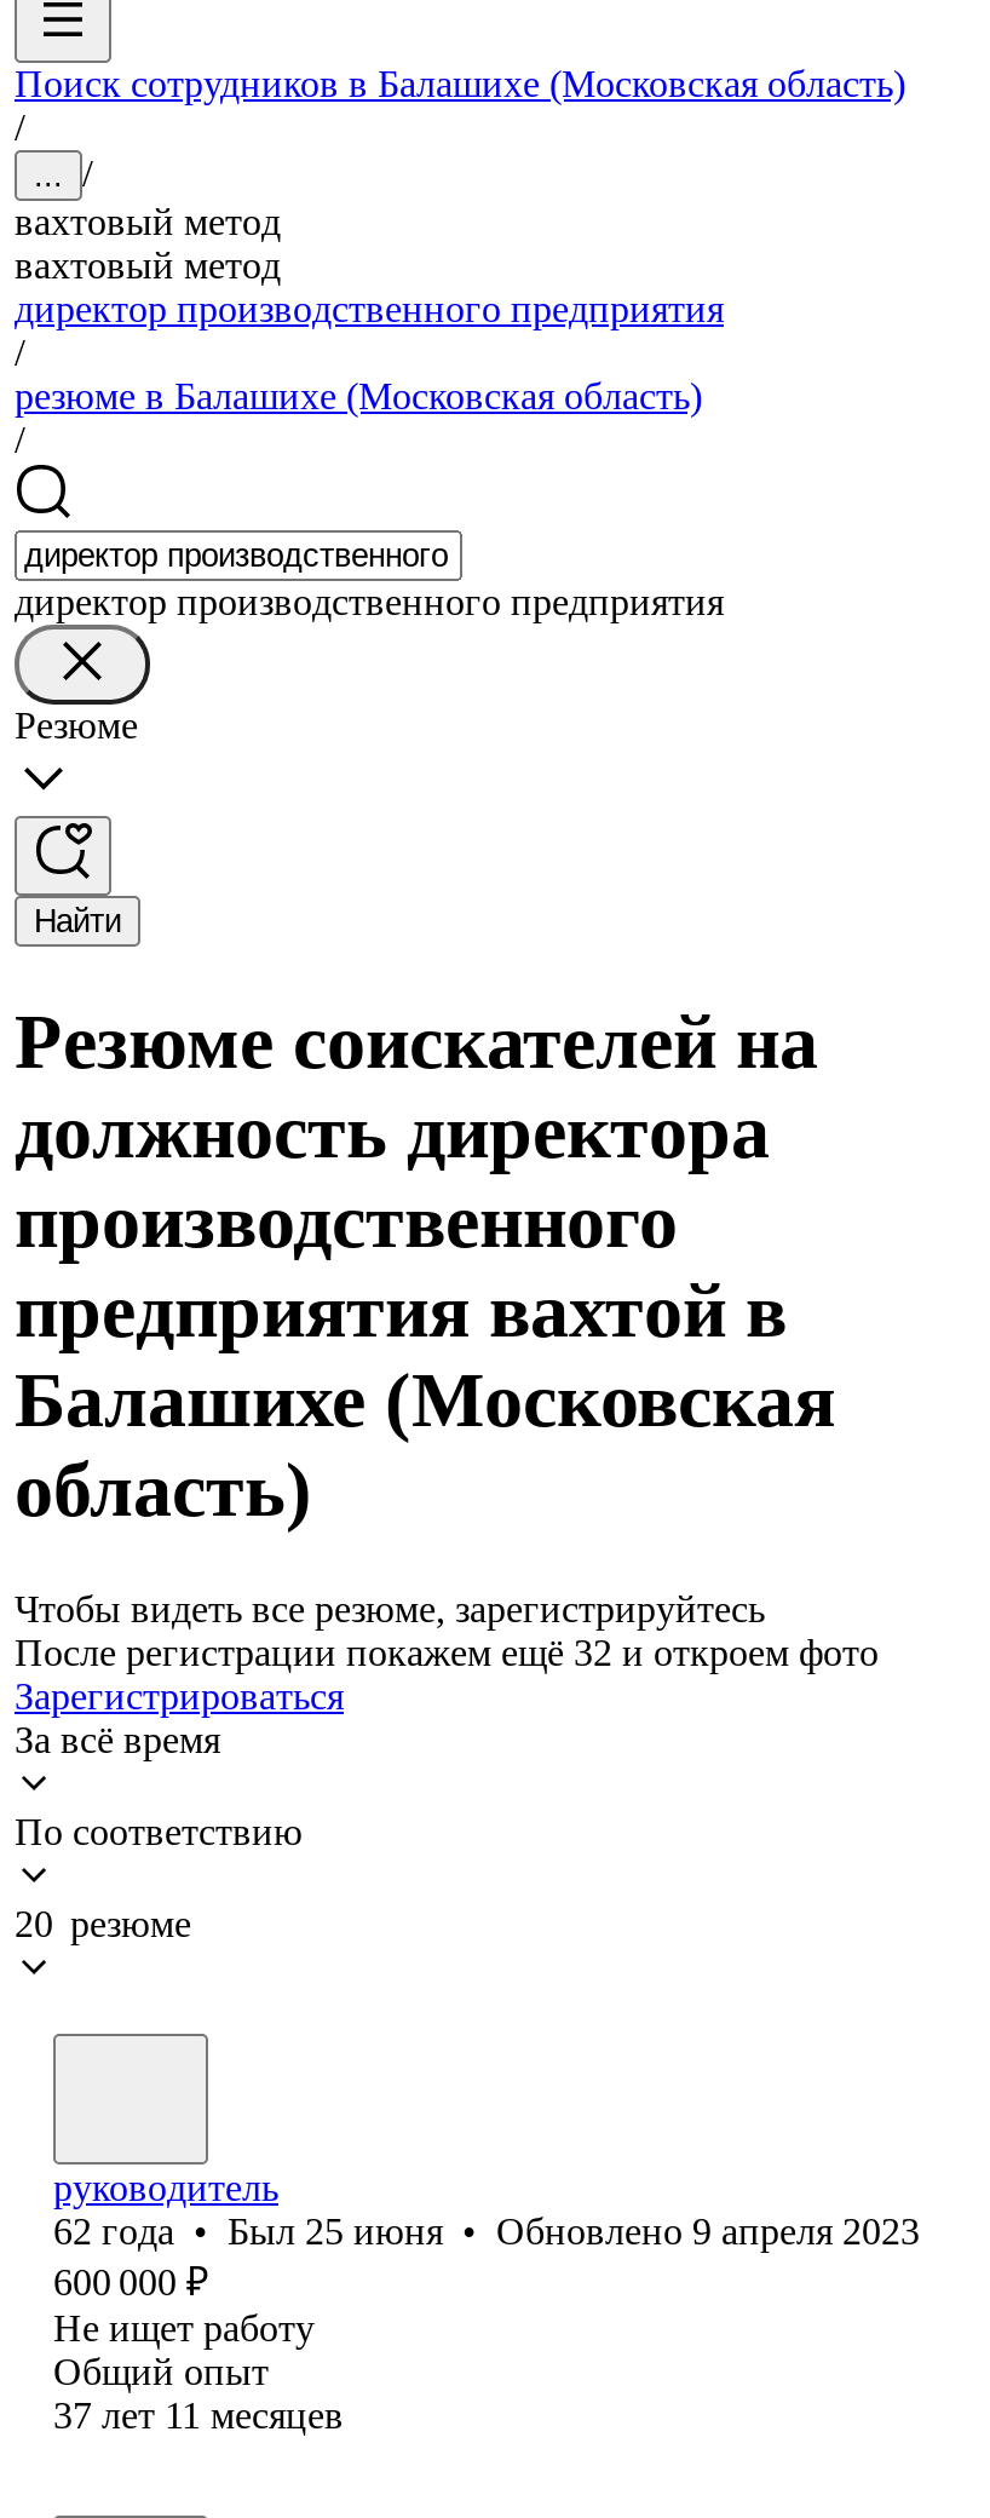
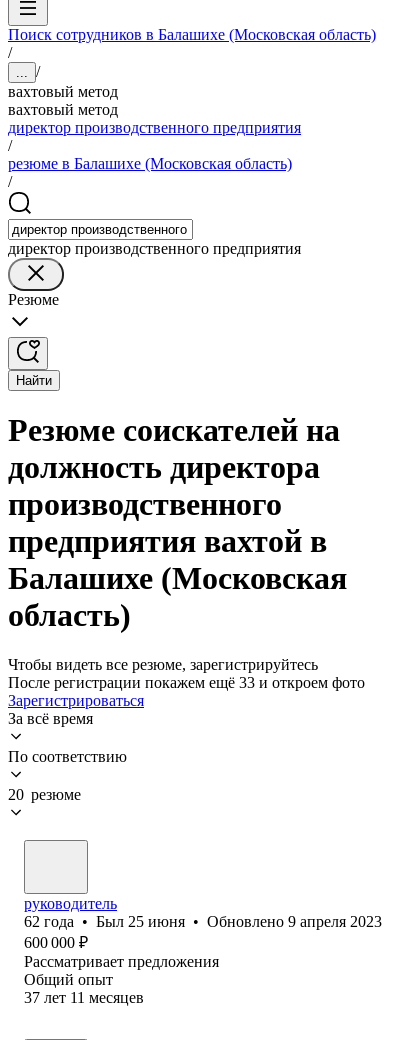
- После регистрации покажем ещё 32 и откроем фото
+ После регистрации покажем ещё 33 и откроем фото

- Не ищет работу
+ Рассматривает предложения
